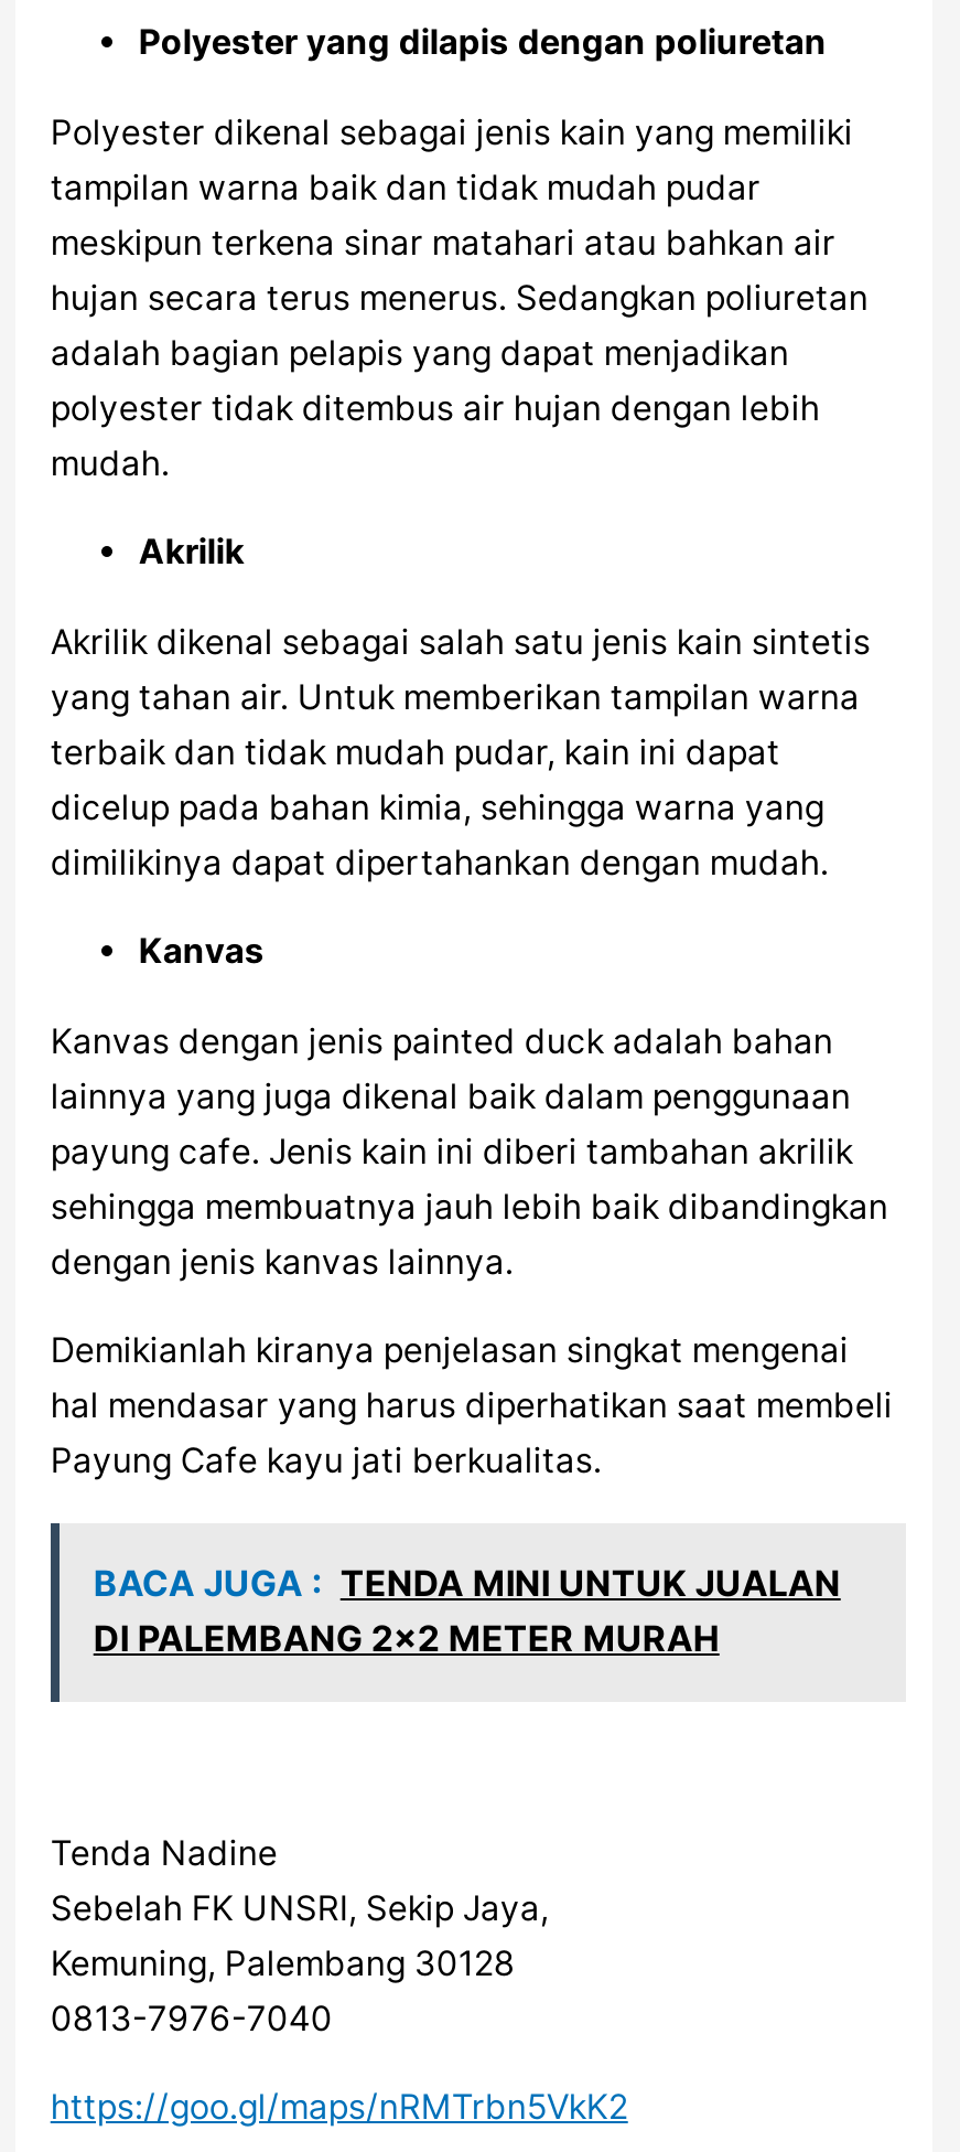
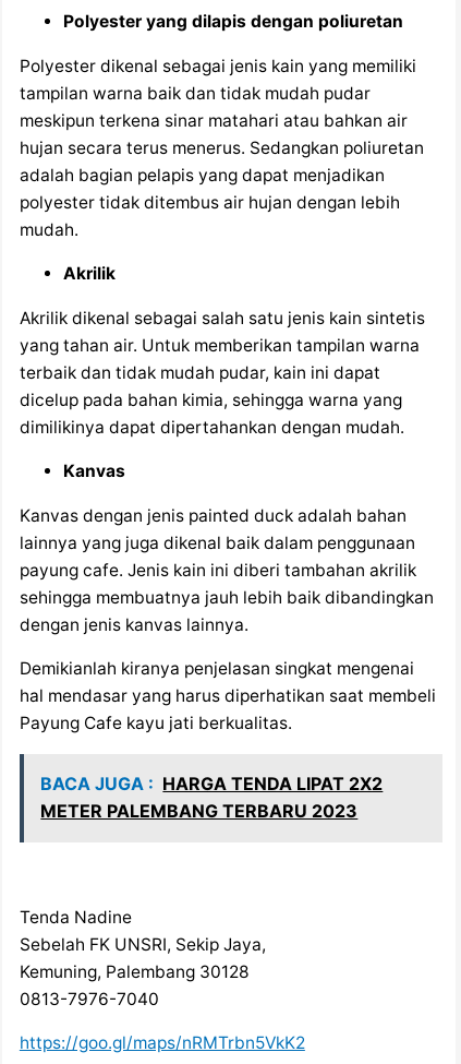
- BACA JUGA : TENDA MINI UNTUK JUALAN
- DI PALEMBANG 2x2 METER MURAH
+ BACA JUGA : HARGA TENDA LIPAT 2X2
+ METER PALEMBANG TERBARU 2023
